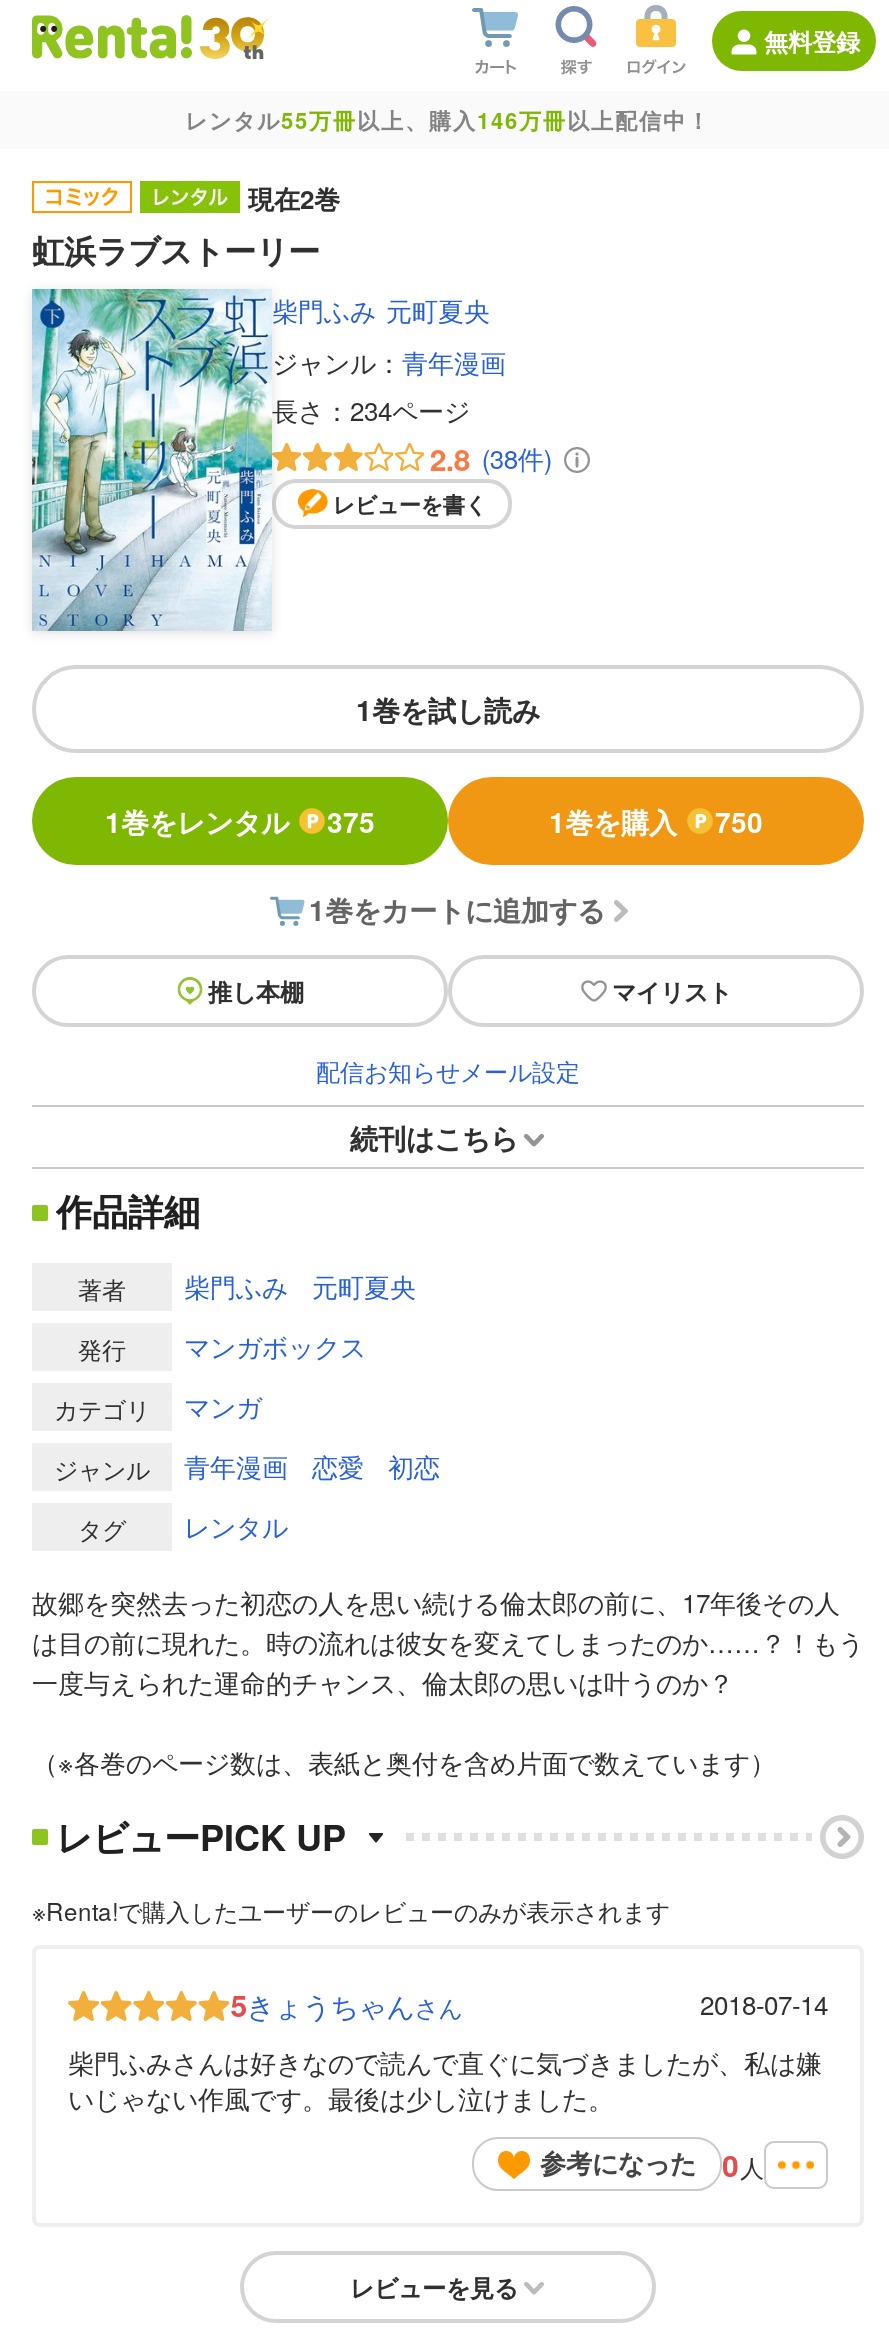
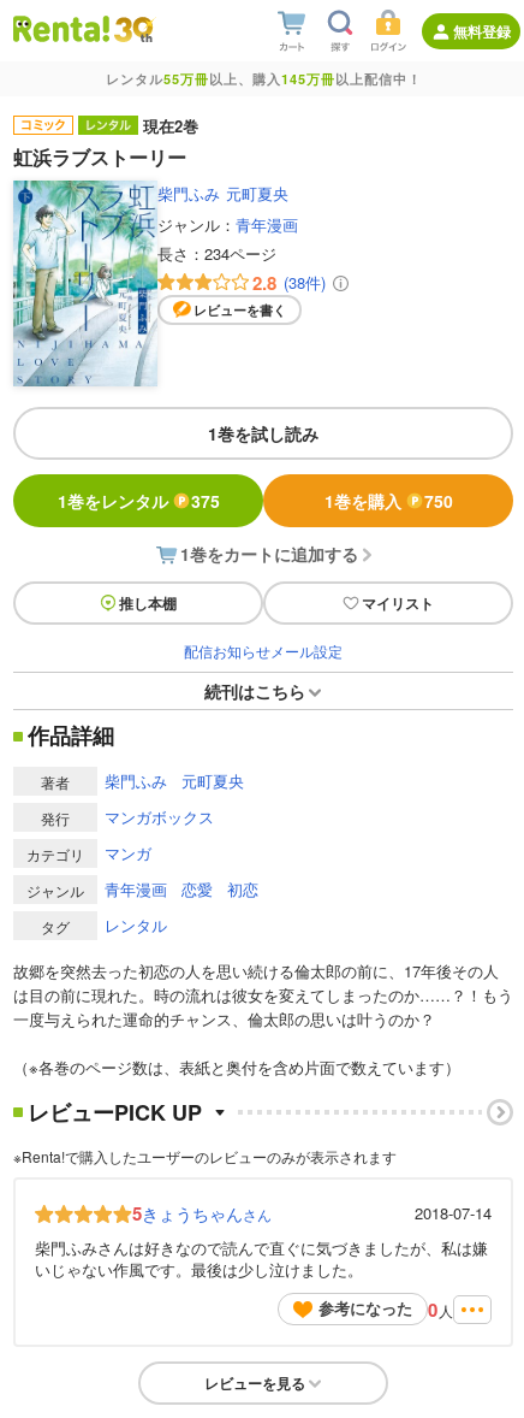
- レンタル55万冊以上、購入146万冊以上配信中！
+ レンタル55万冊以上、購入145万冊以上配信中！
